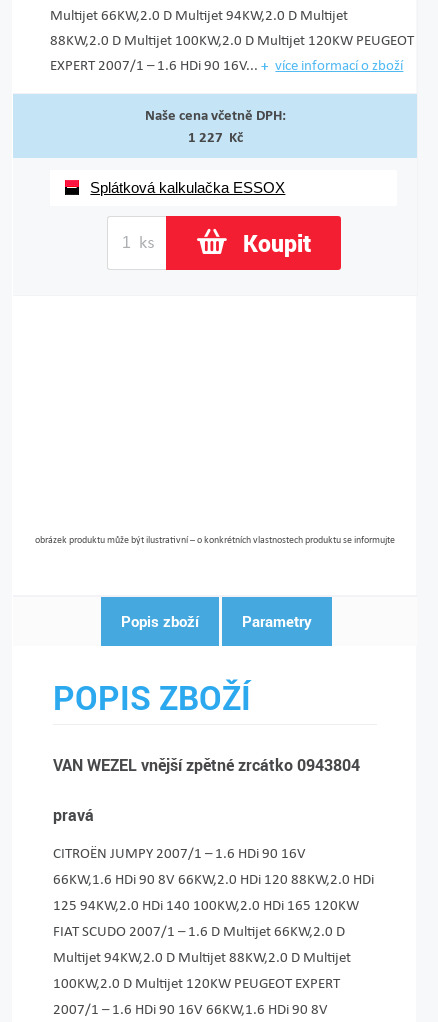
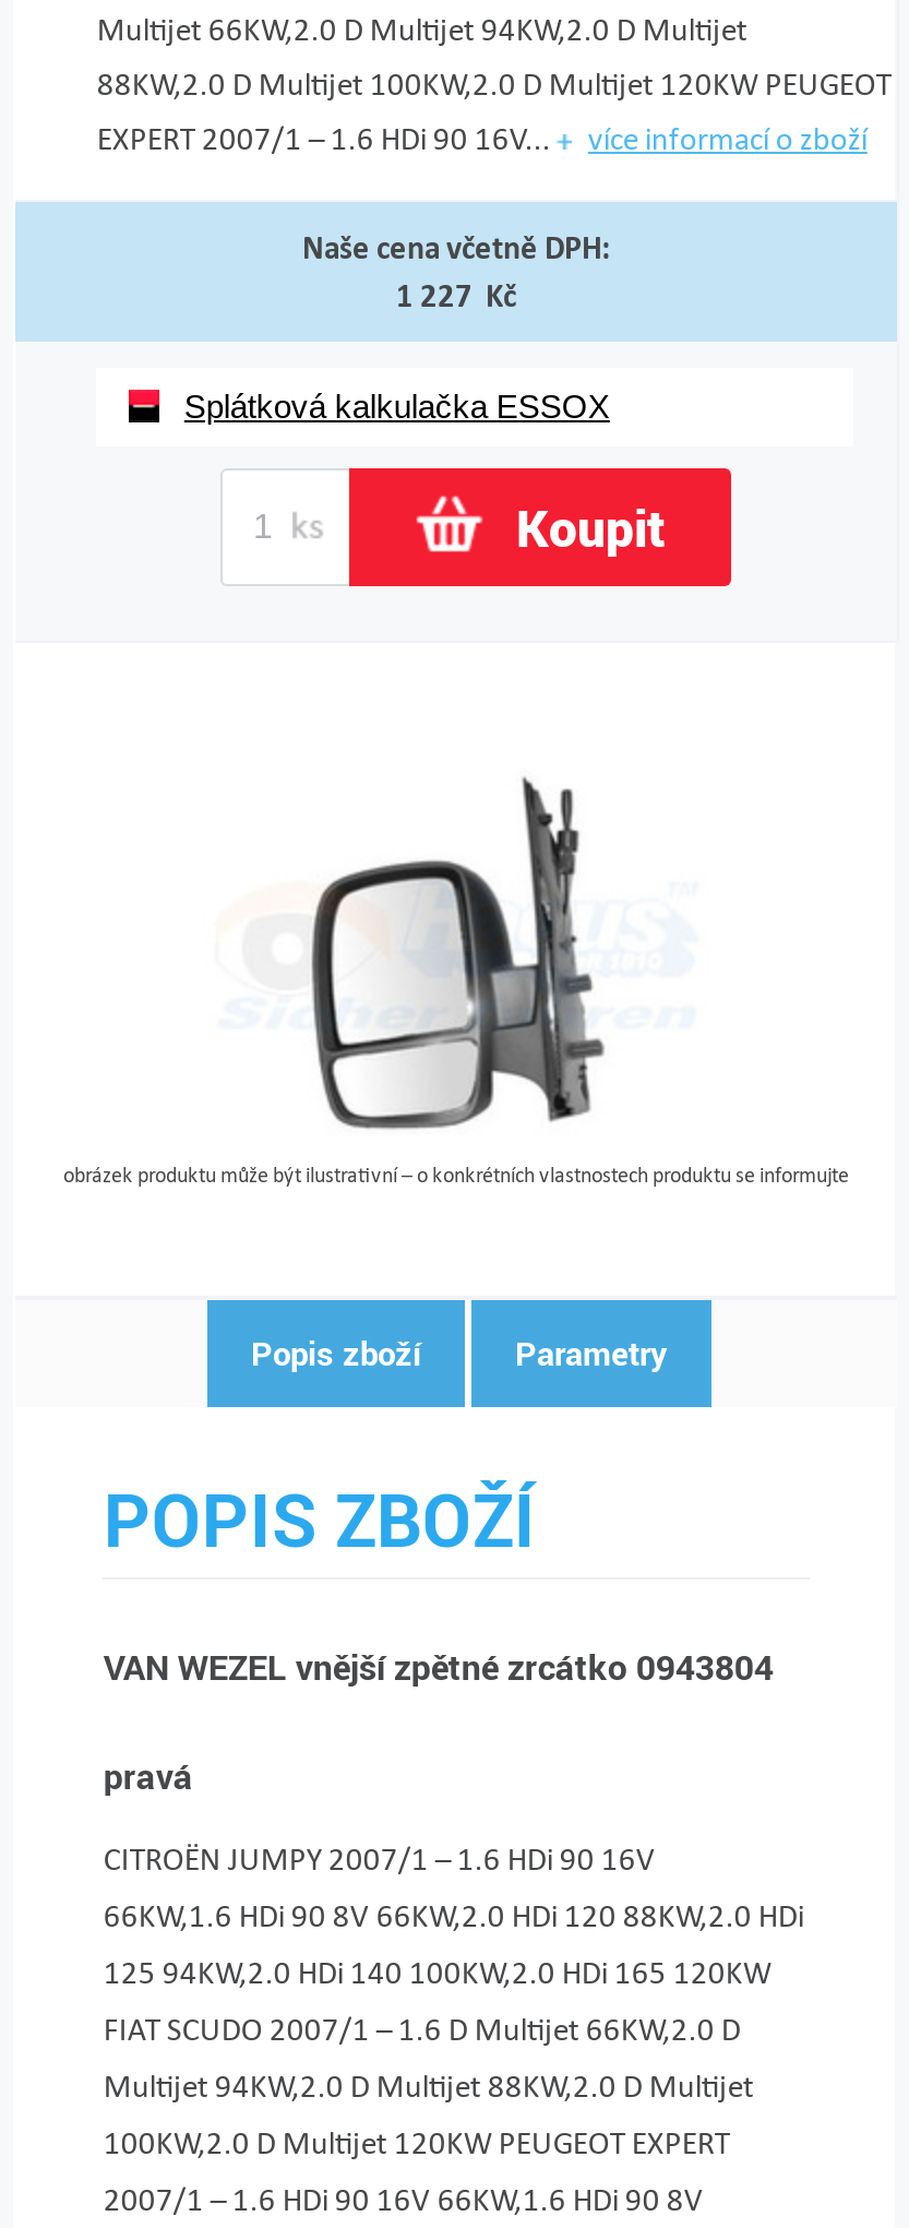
+ [image]
